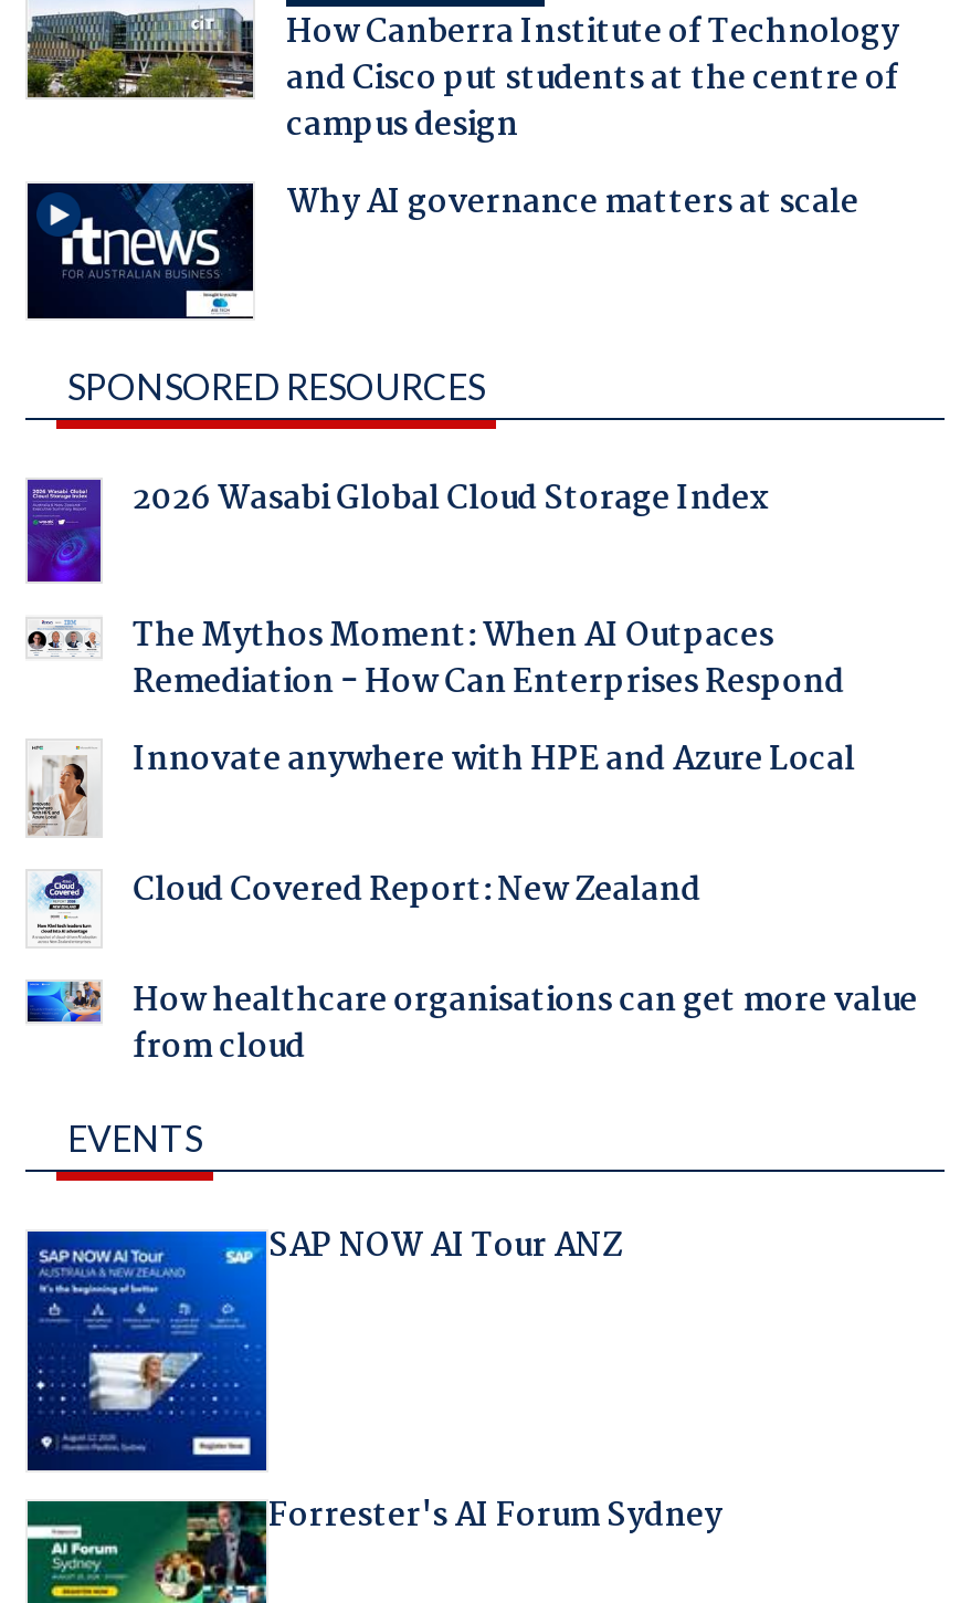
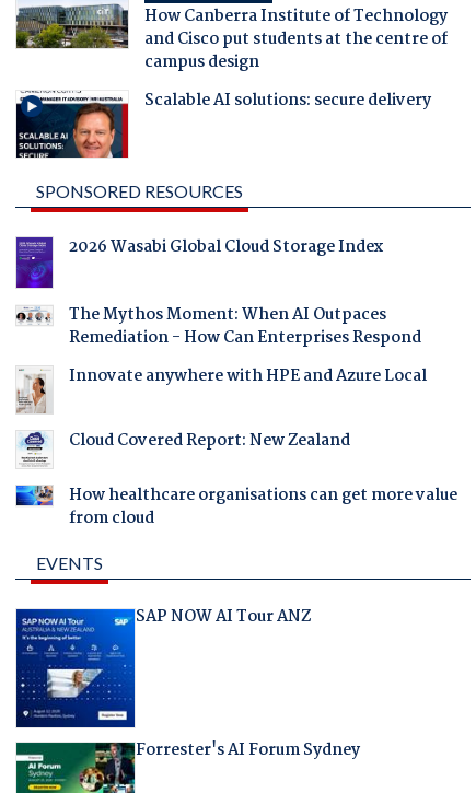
- [image]
- Why AI governance matters at scale
+ [image]
+ Scalable AI solutions: secure delivery
